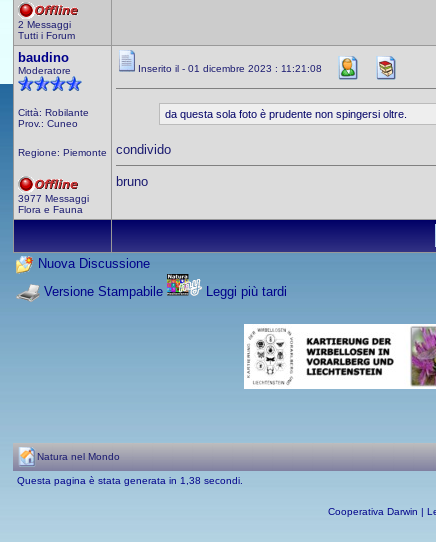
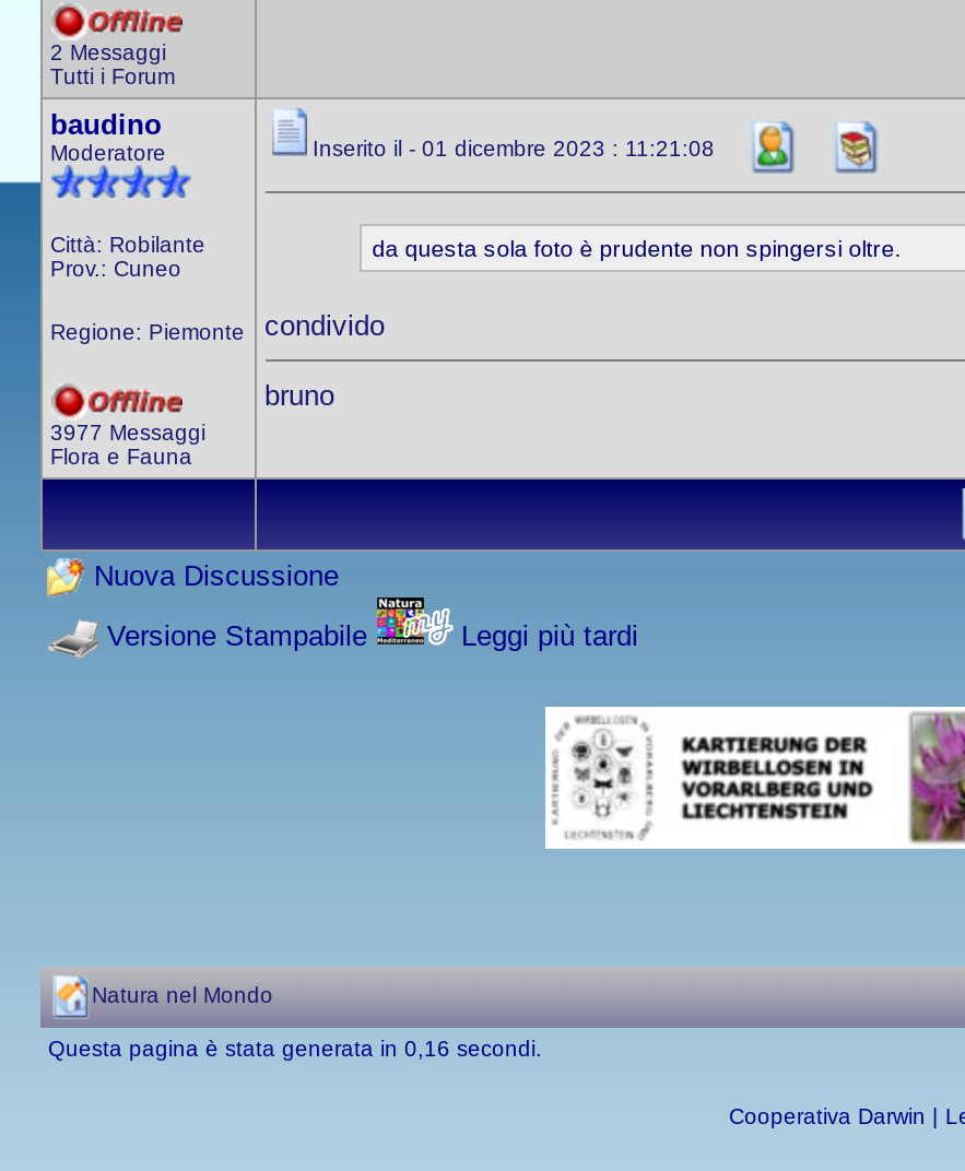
- Questa pagina è stata generata in 1,38 secondi.
+ Questa pagina è stata generata in 0,16 secondi.
